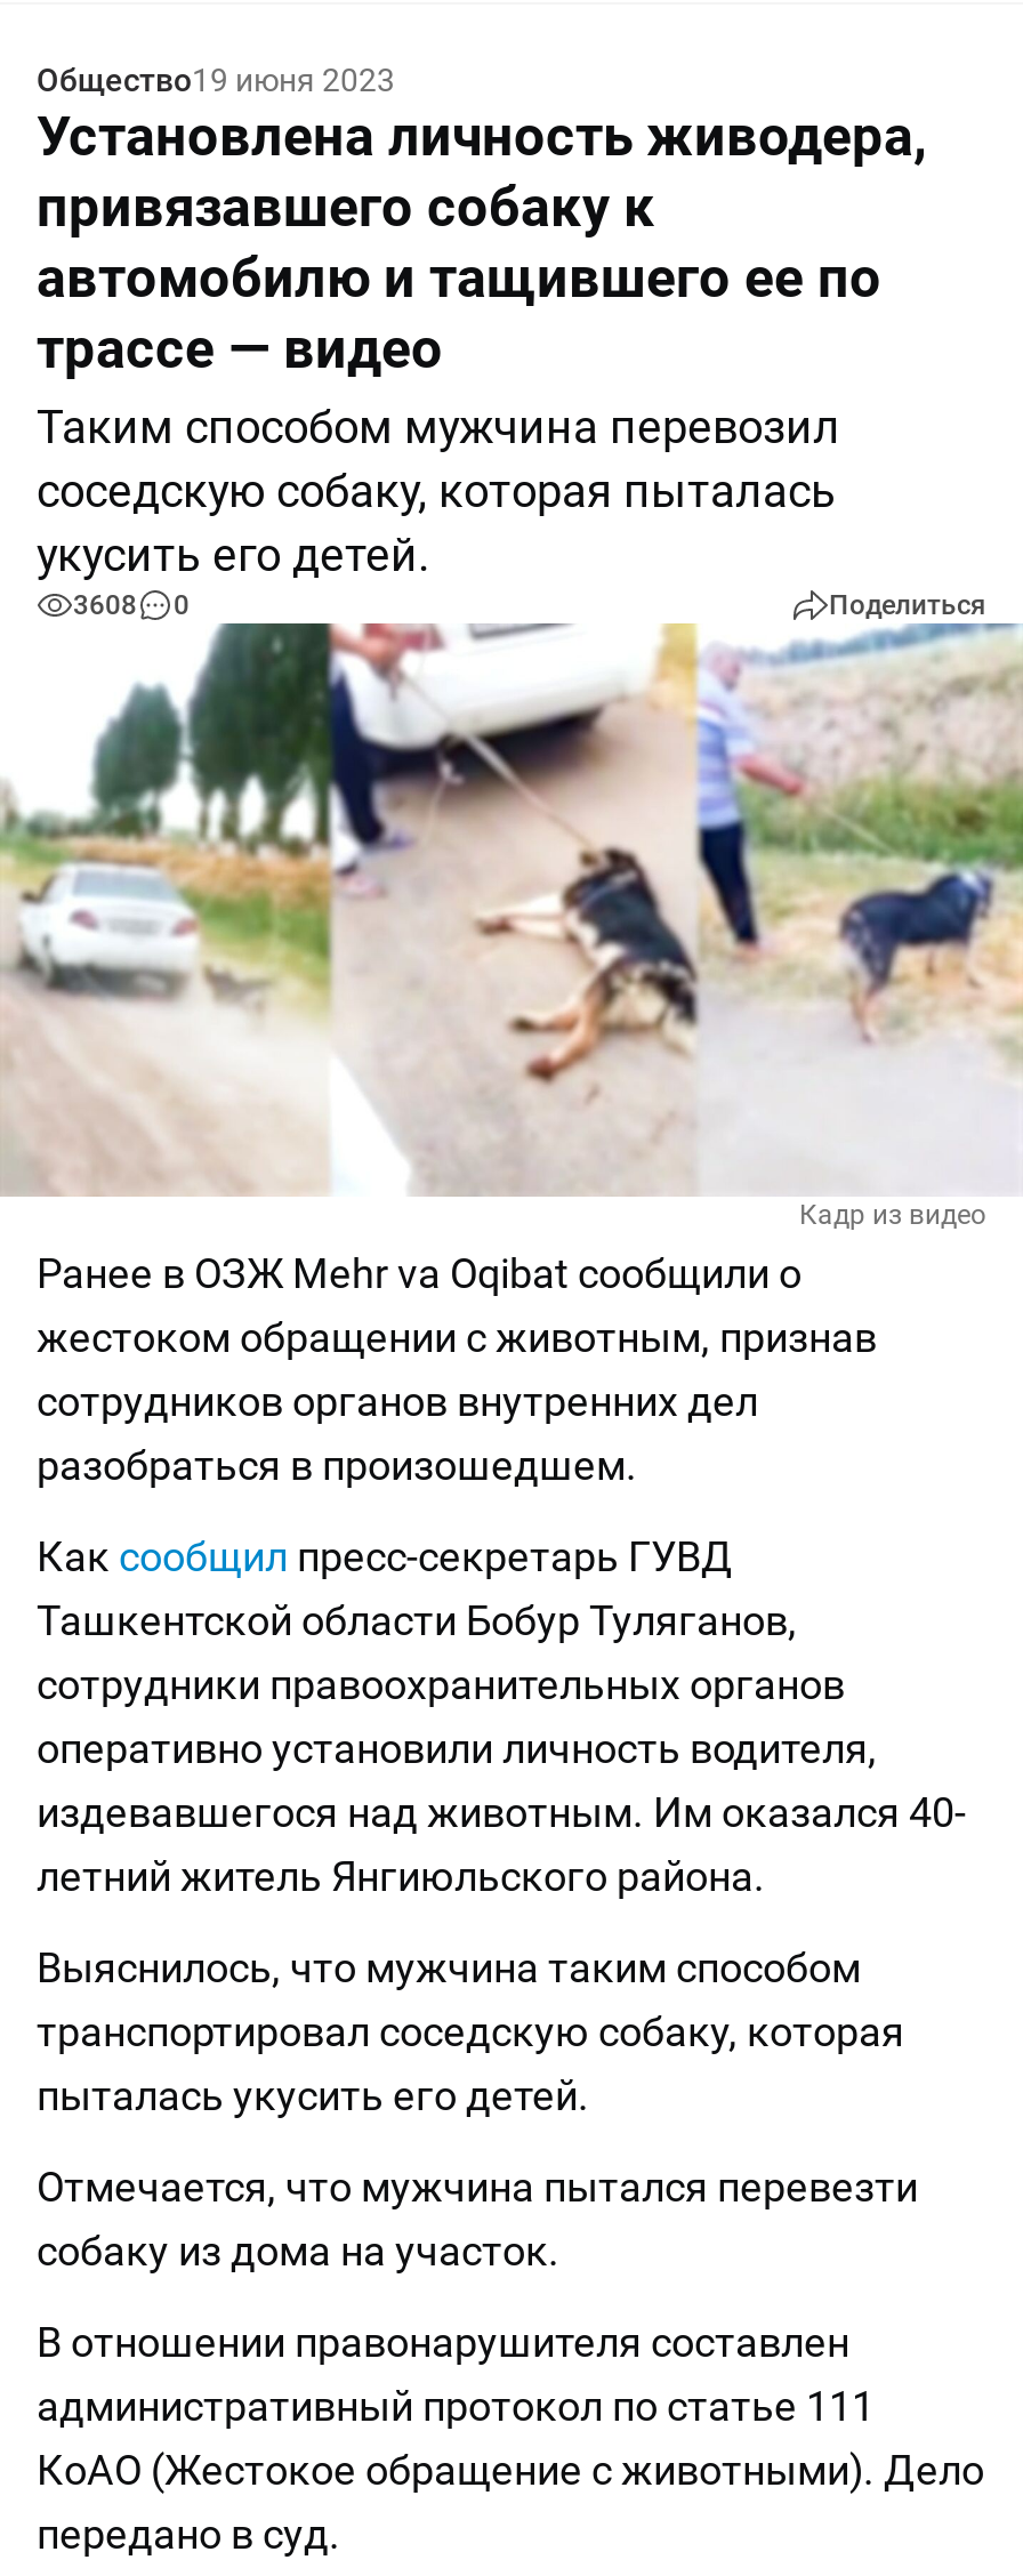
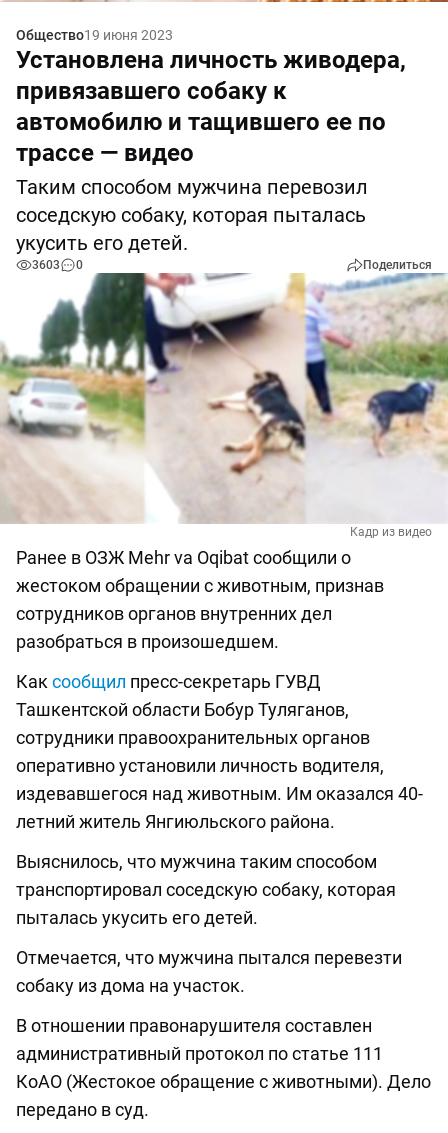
- 3608
+ 3603
